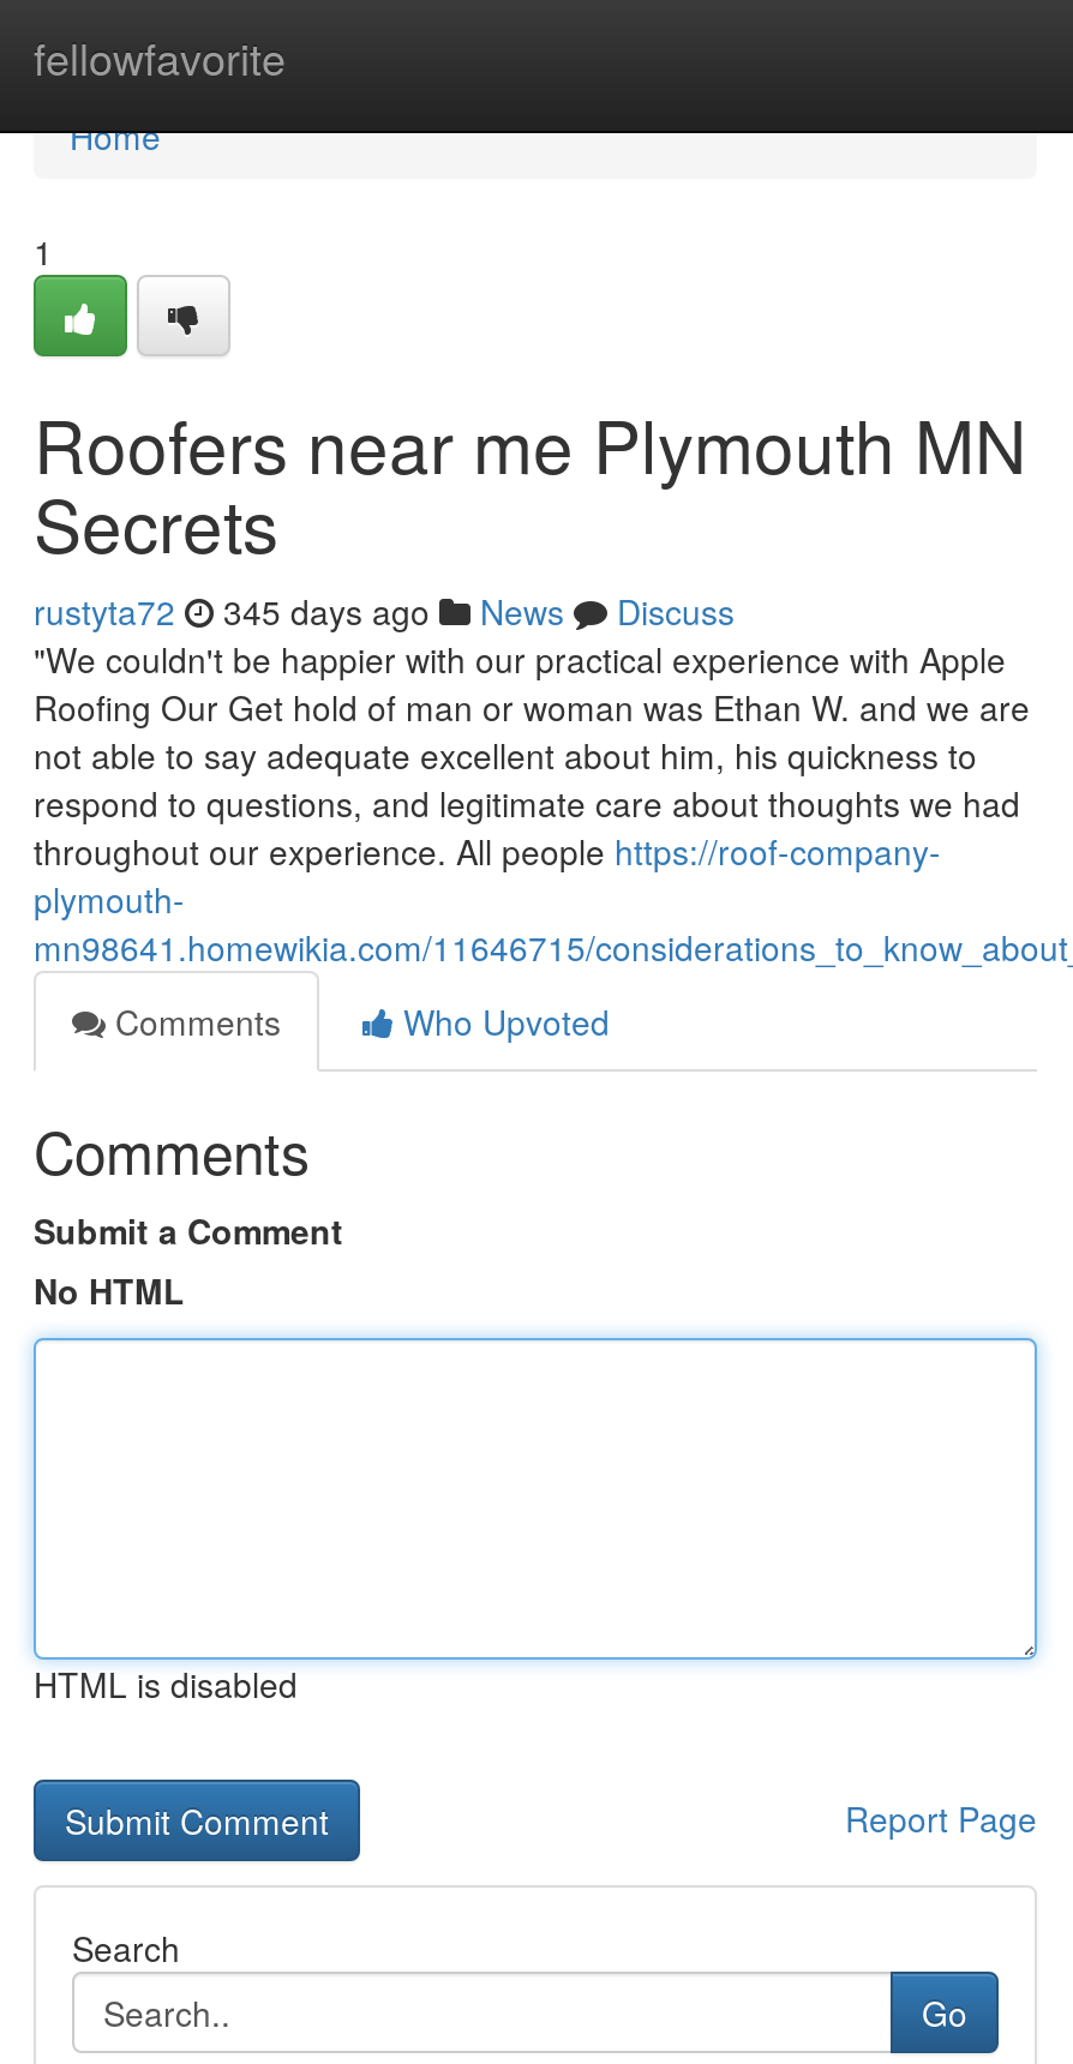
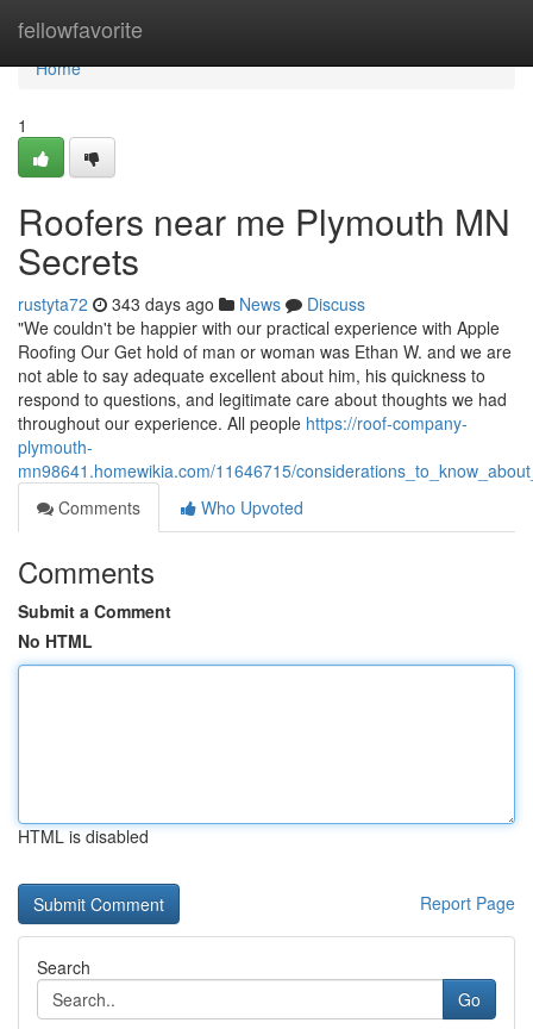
- rustyta72 345 days ago News Discuss
+ rustyta72 343 days ago News Discuss
